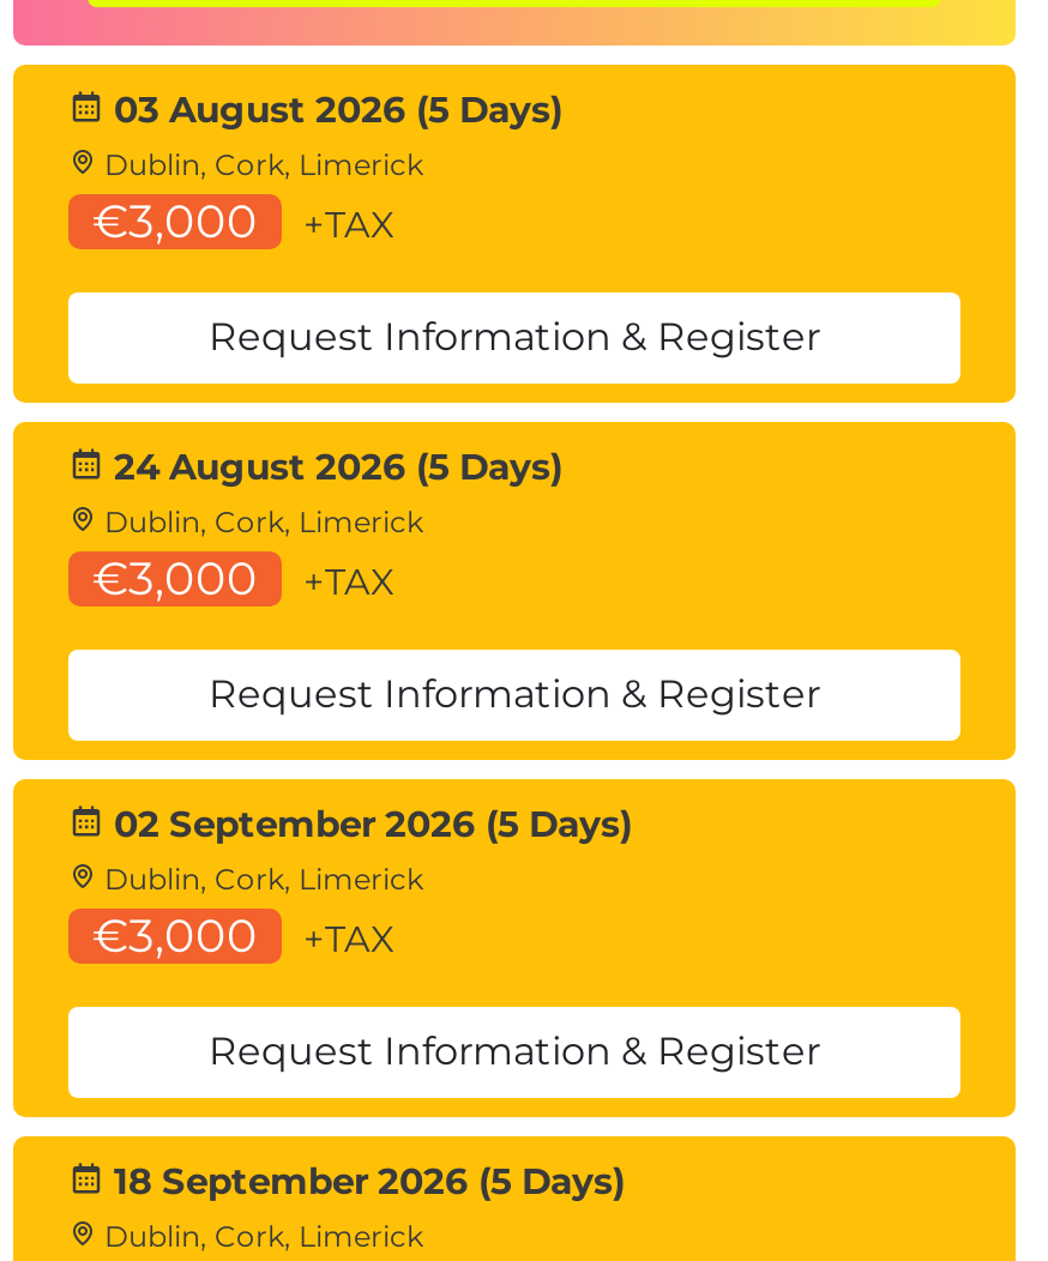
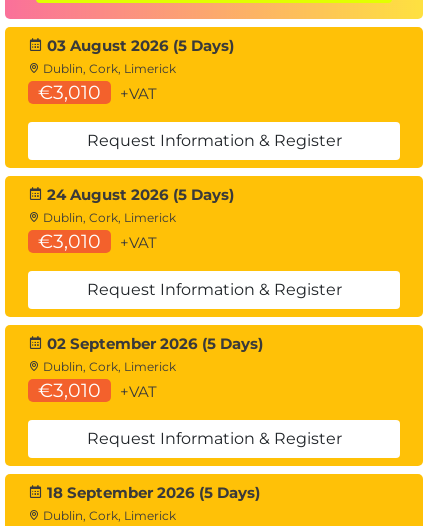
- €3,000
- +TAX
+ €3,010
+ +VAT

- €3,000
- +TAX
+ €3,010
+ +VAT

- €3,000
- +TAX
+ €3,010
+ +VAT
